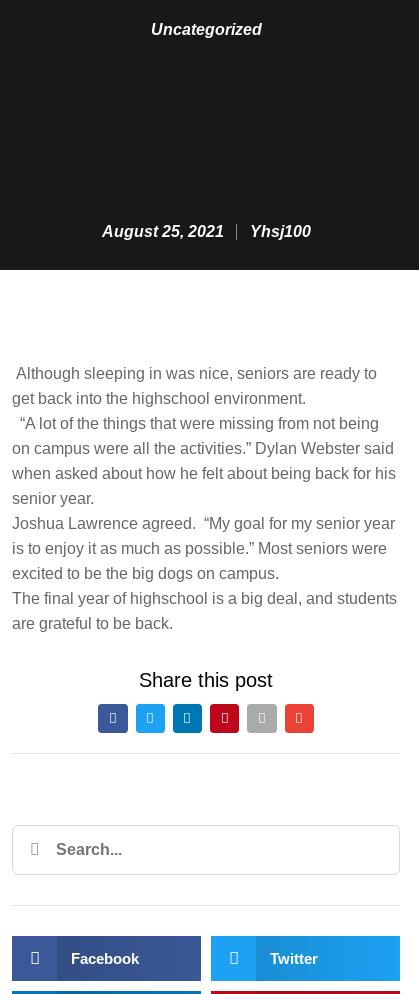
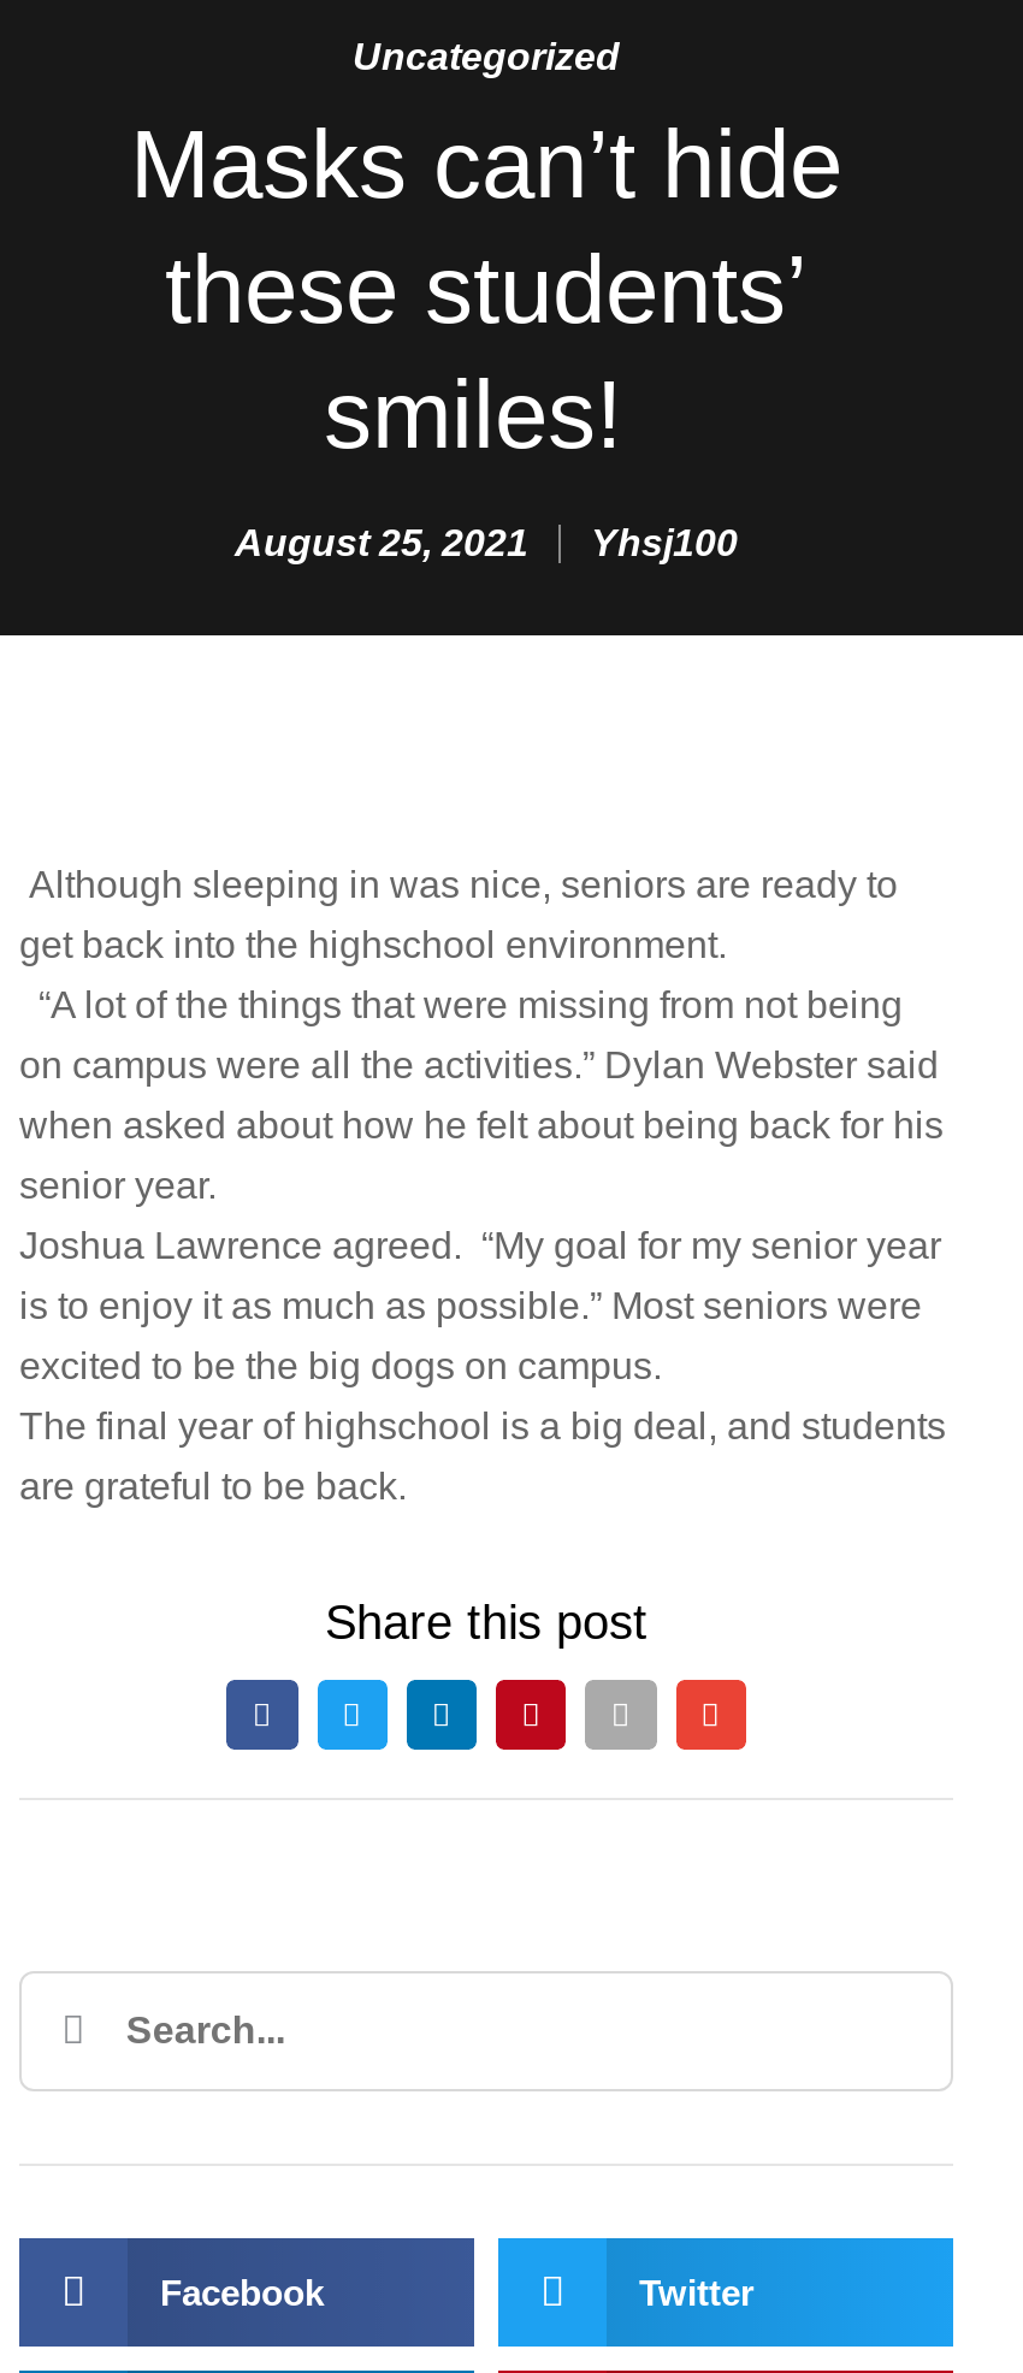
+ Masks can’t hide
+ these students’
+ smiles!
